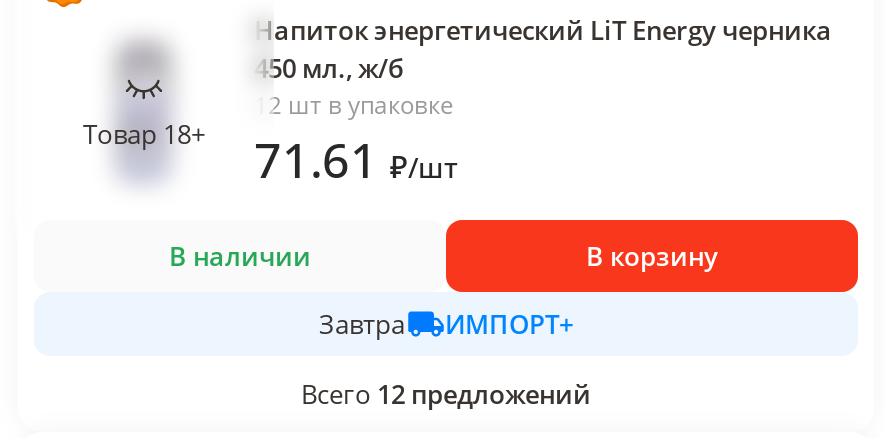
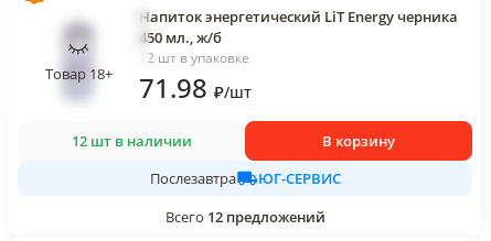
- Товар 18+ 71.61 ₽/шт
+ Товар 18+ 71.98 ₽/шт

- В наличии
+ 12 шт в наличии

- Завтра
- ИМПОРТ+
+ Послезавтра
+ ЮГ-СЕРВИС
